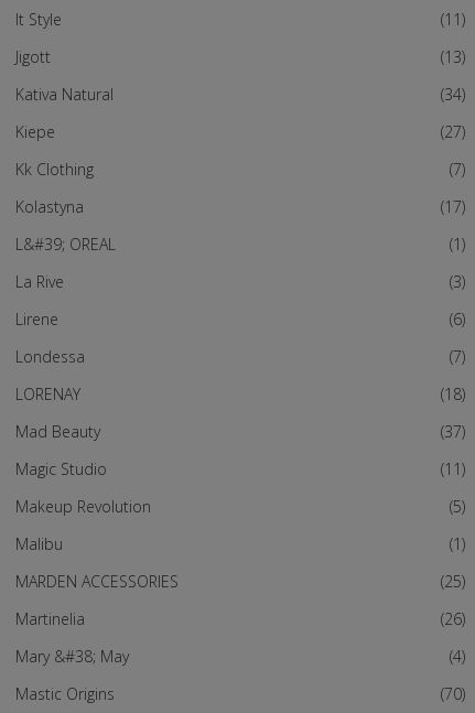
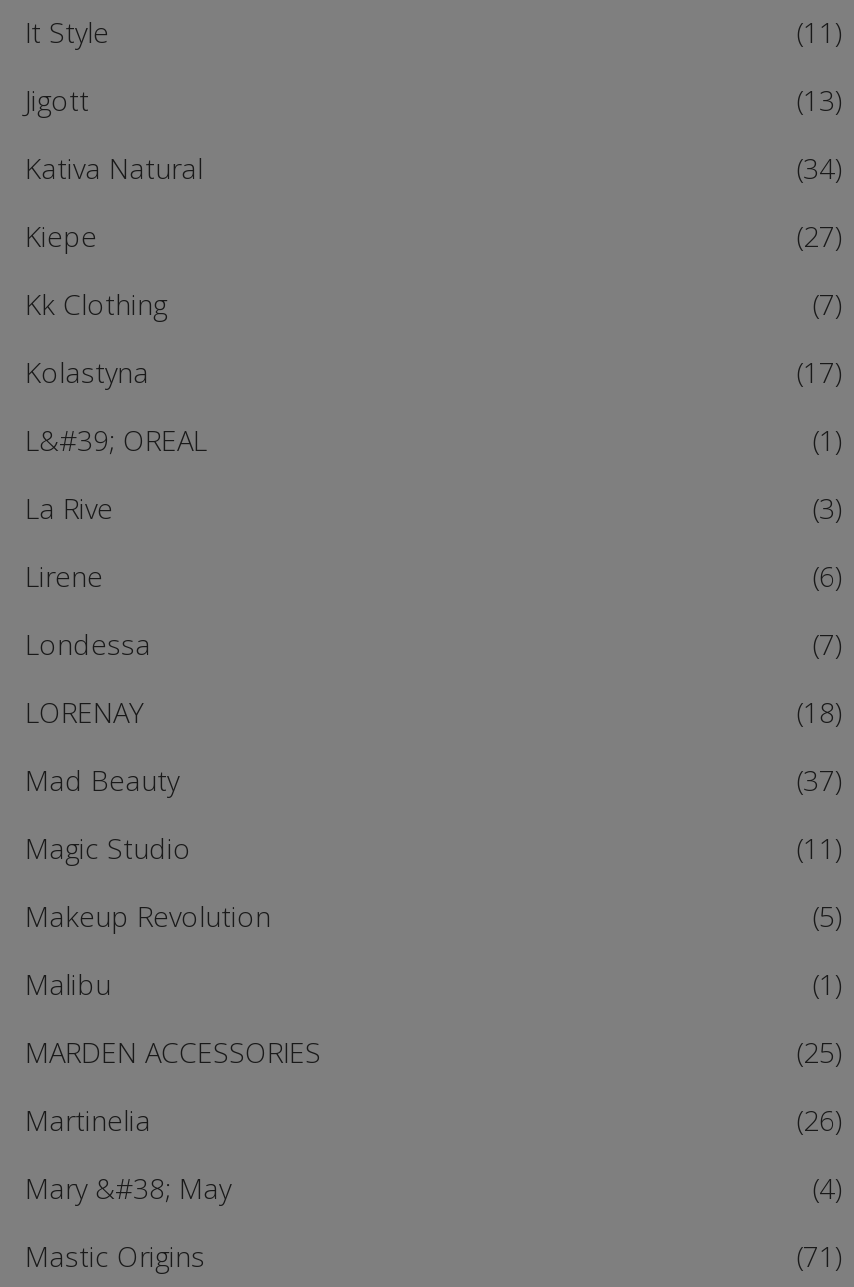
- (70)
+ (71)
